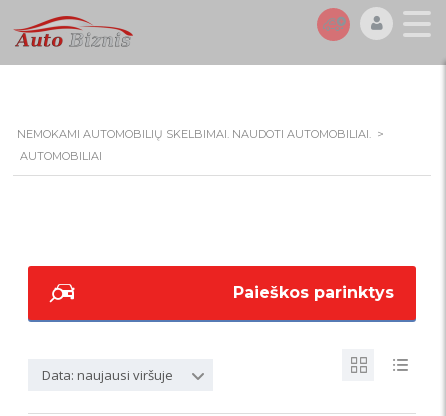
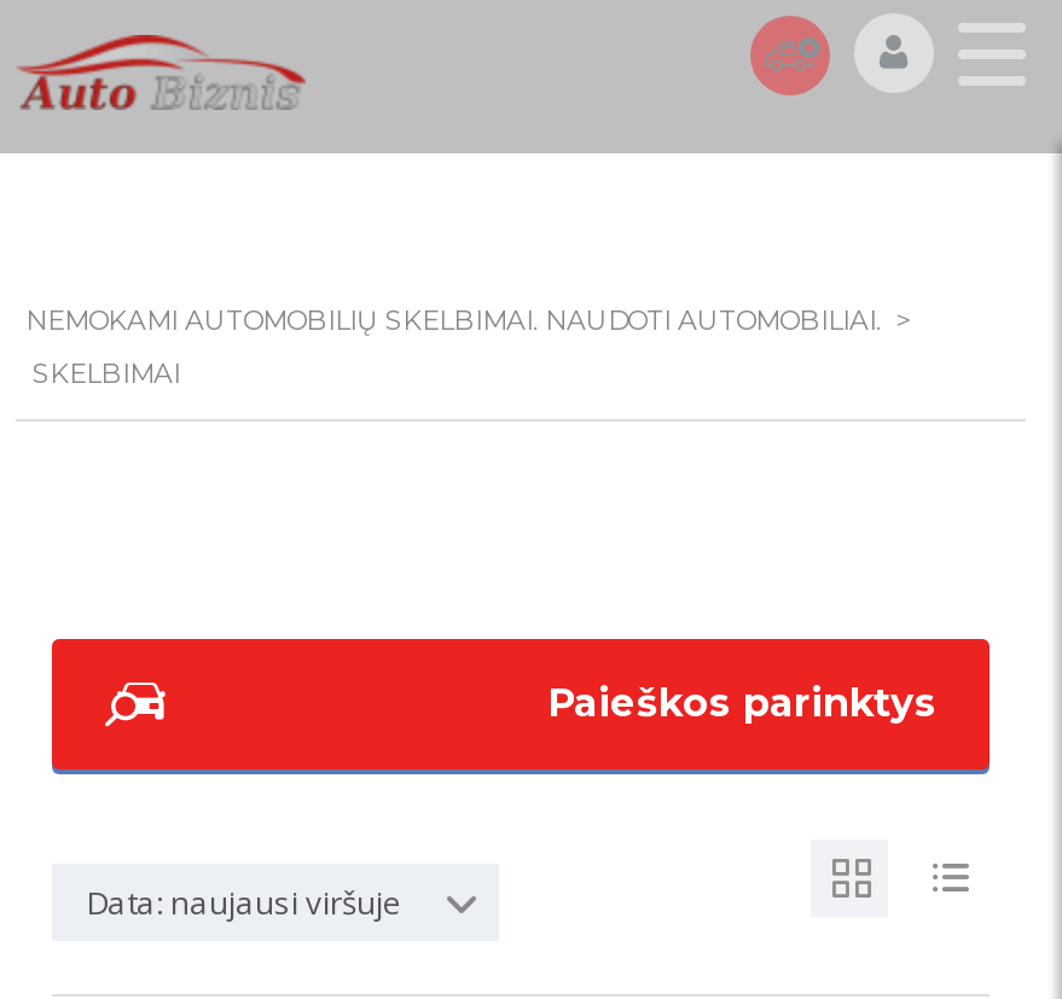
- AUTOMOBILIAI
+ SKELBIMAI
